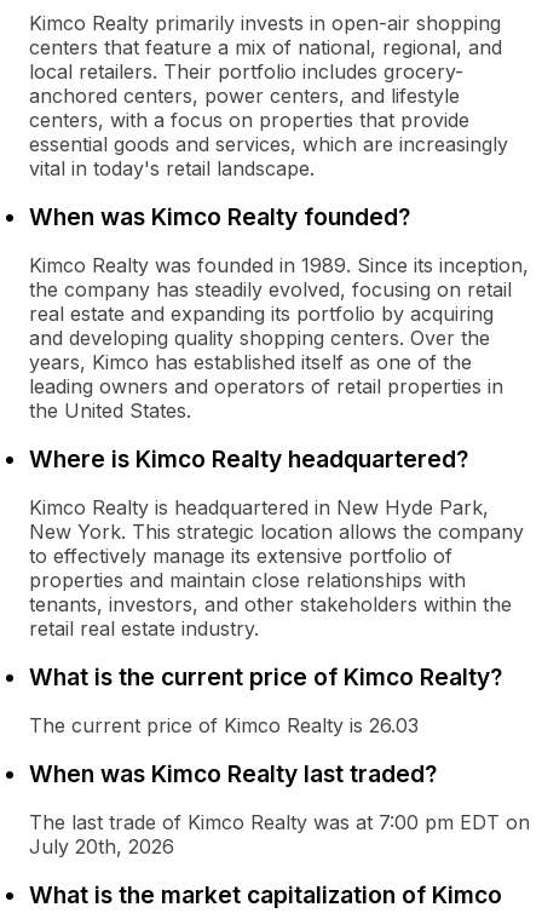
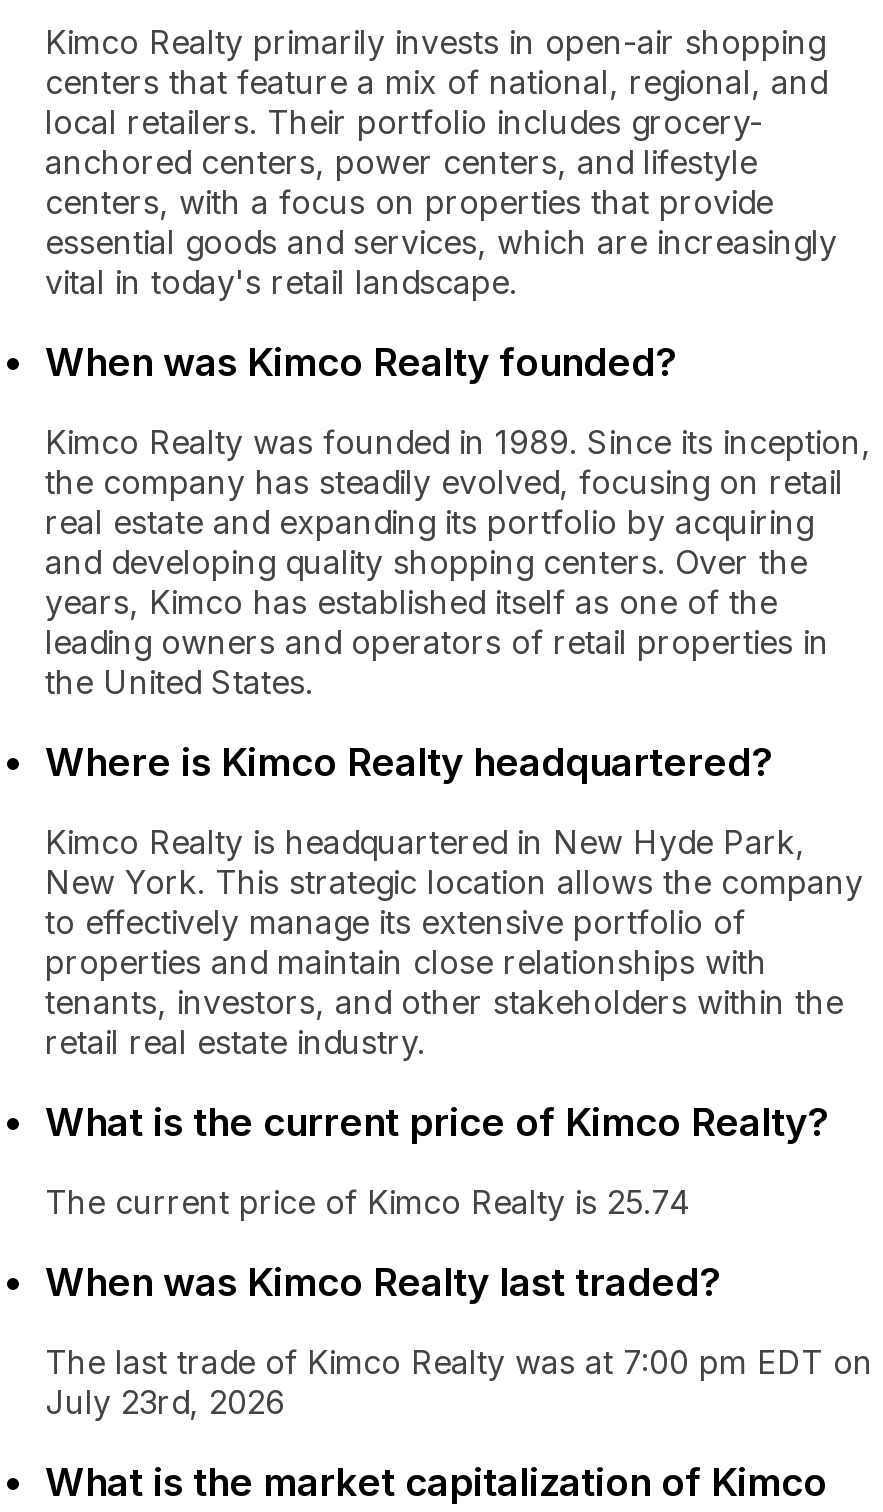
- The current price of Kimco Realty is 26.03
+ The current price of Kimco Realty is 25.74

- July 20th, 2026
+ July 23rd, 2026
